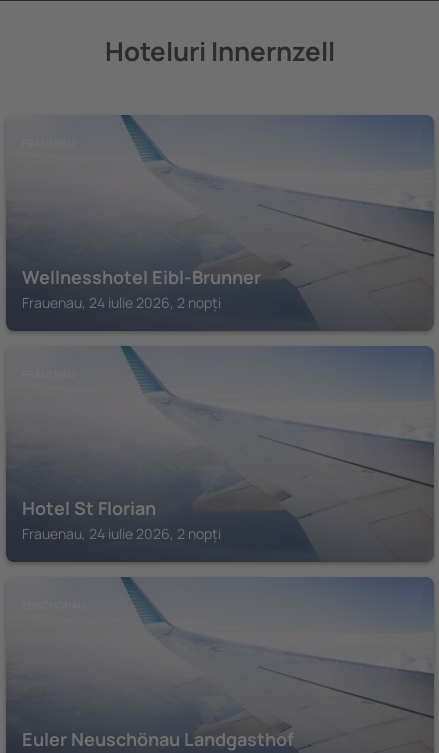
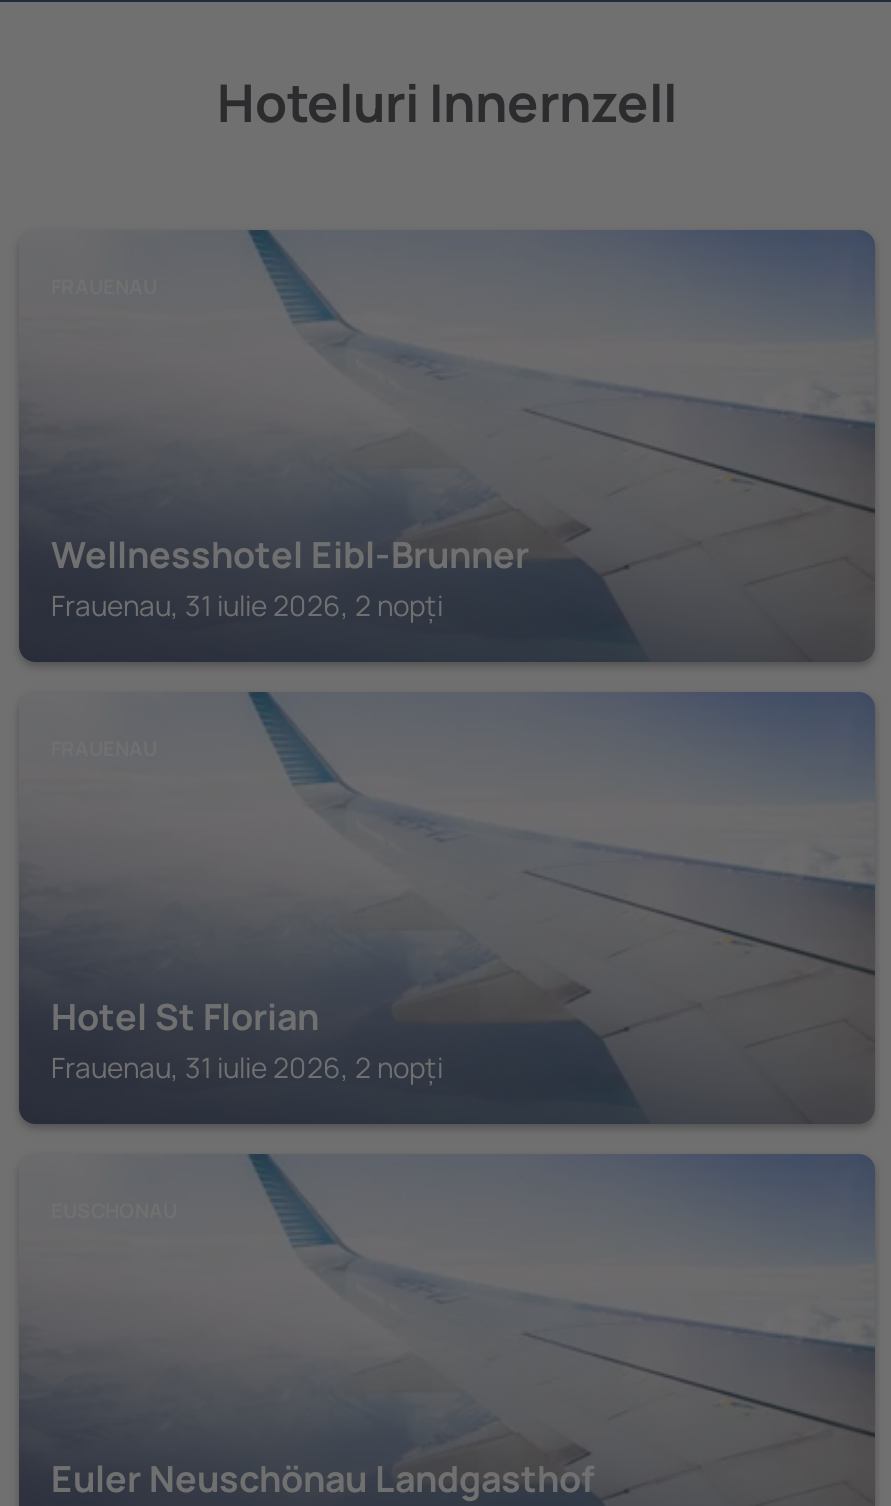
- Frauenau, 24 iulie 2026, 2 nopți
+ Frauenau, 31 iulie 2026, 2 nopți

- Frauenau, 24 iulie 2026, 2 nopți
+ Frauenau, 31 iulie 2026, 2 nopți
